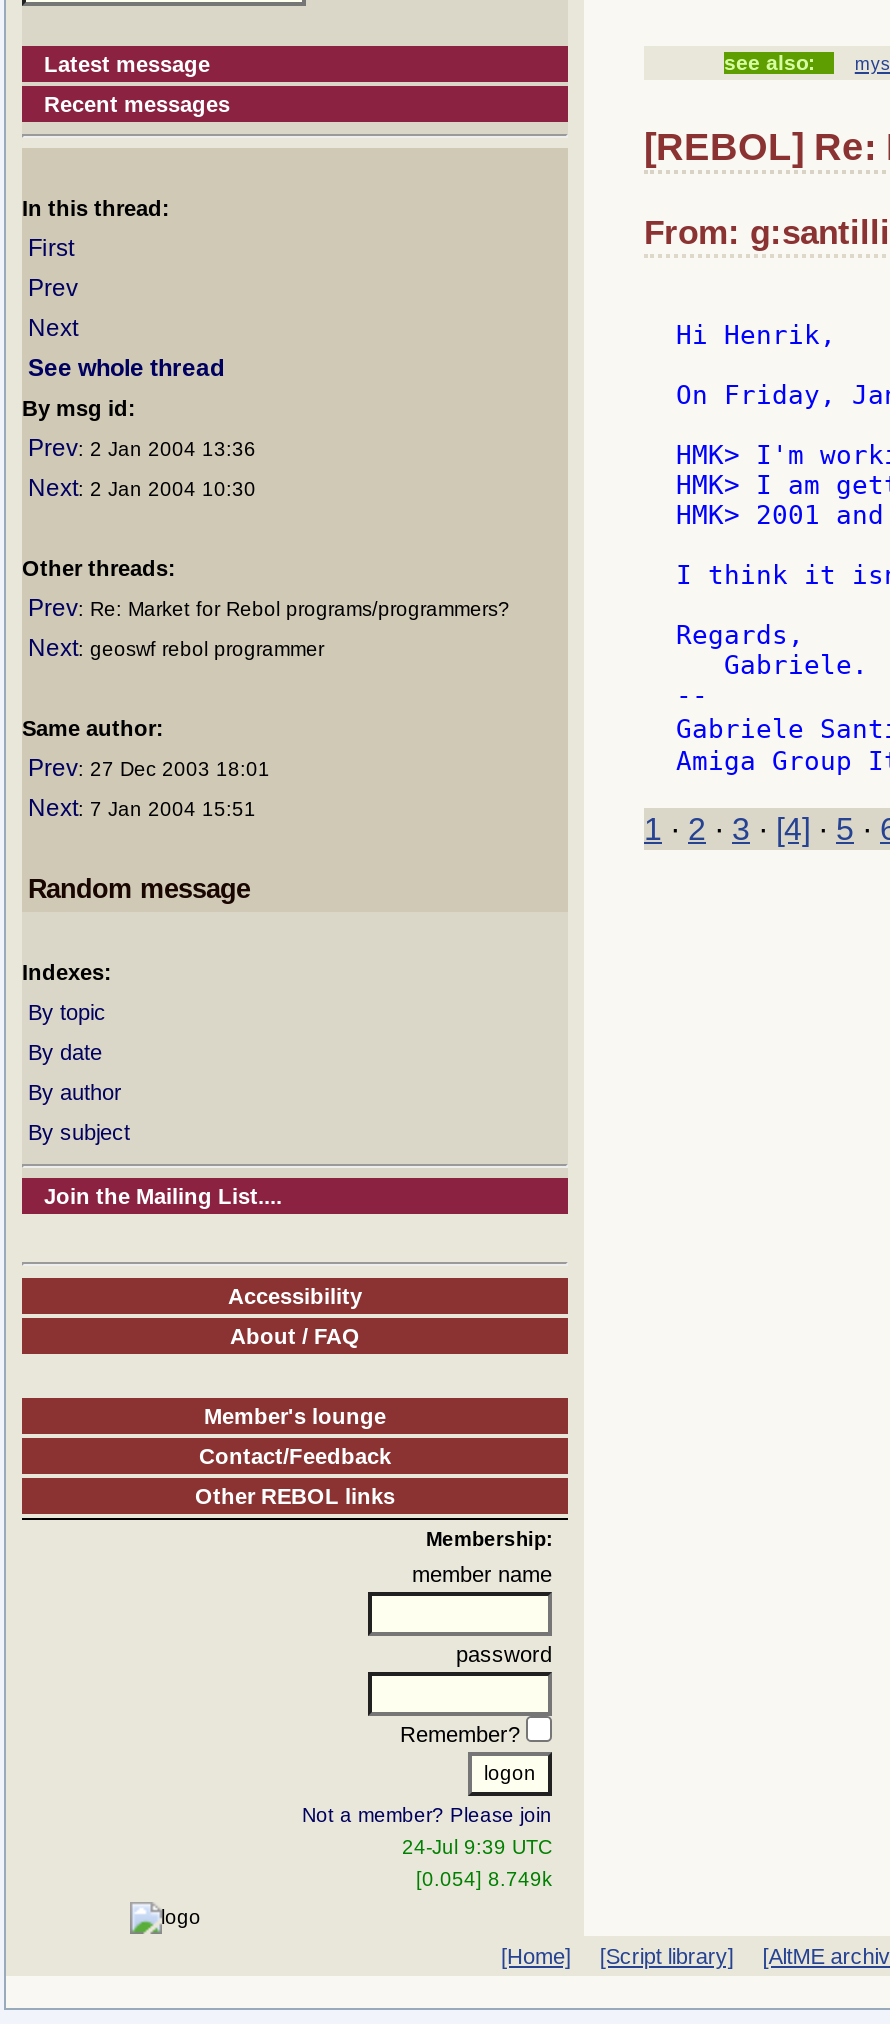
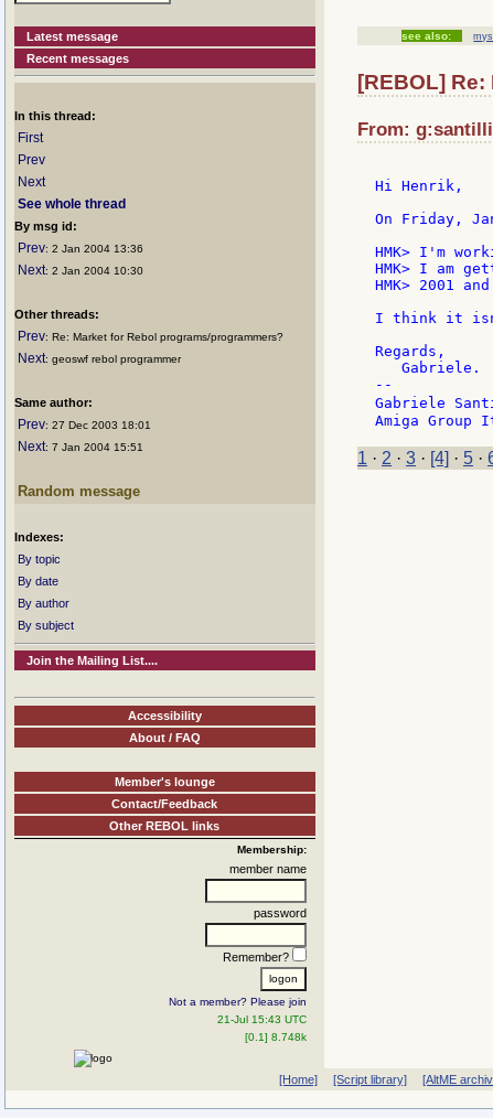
- 24-Jul 9:39 UTC
+ 21-Jul 15:43 UTC

- [0.054] 8.749k
+ [0.1] 8.748k
